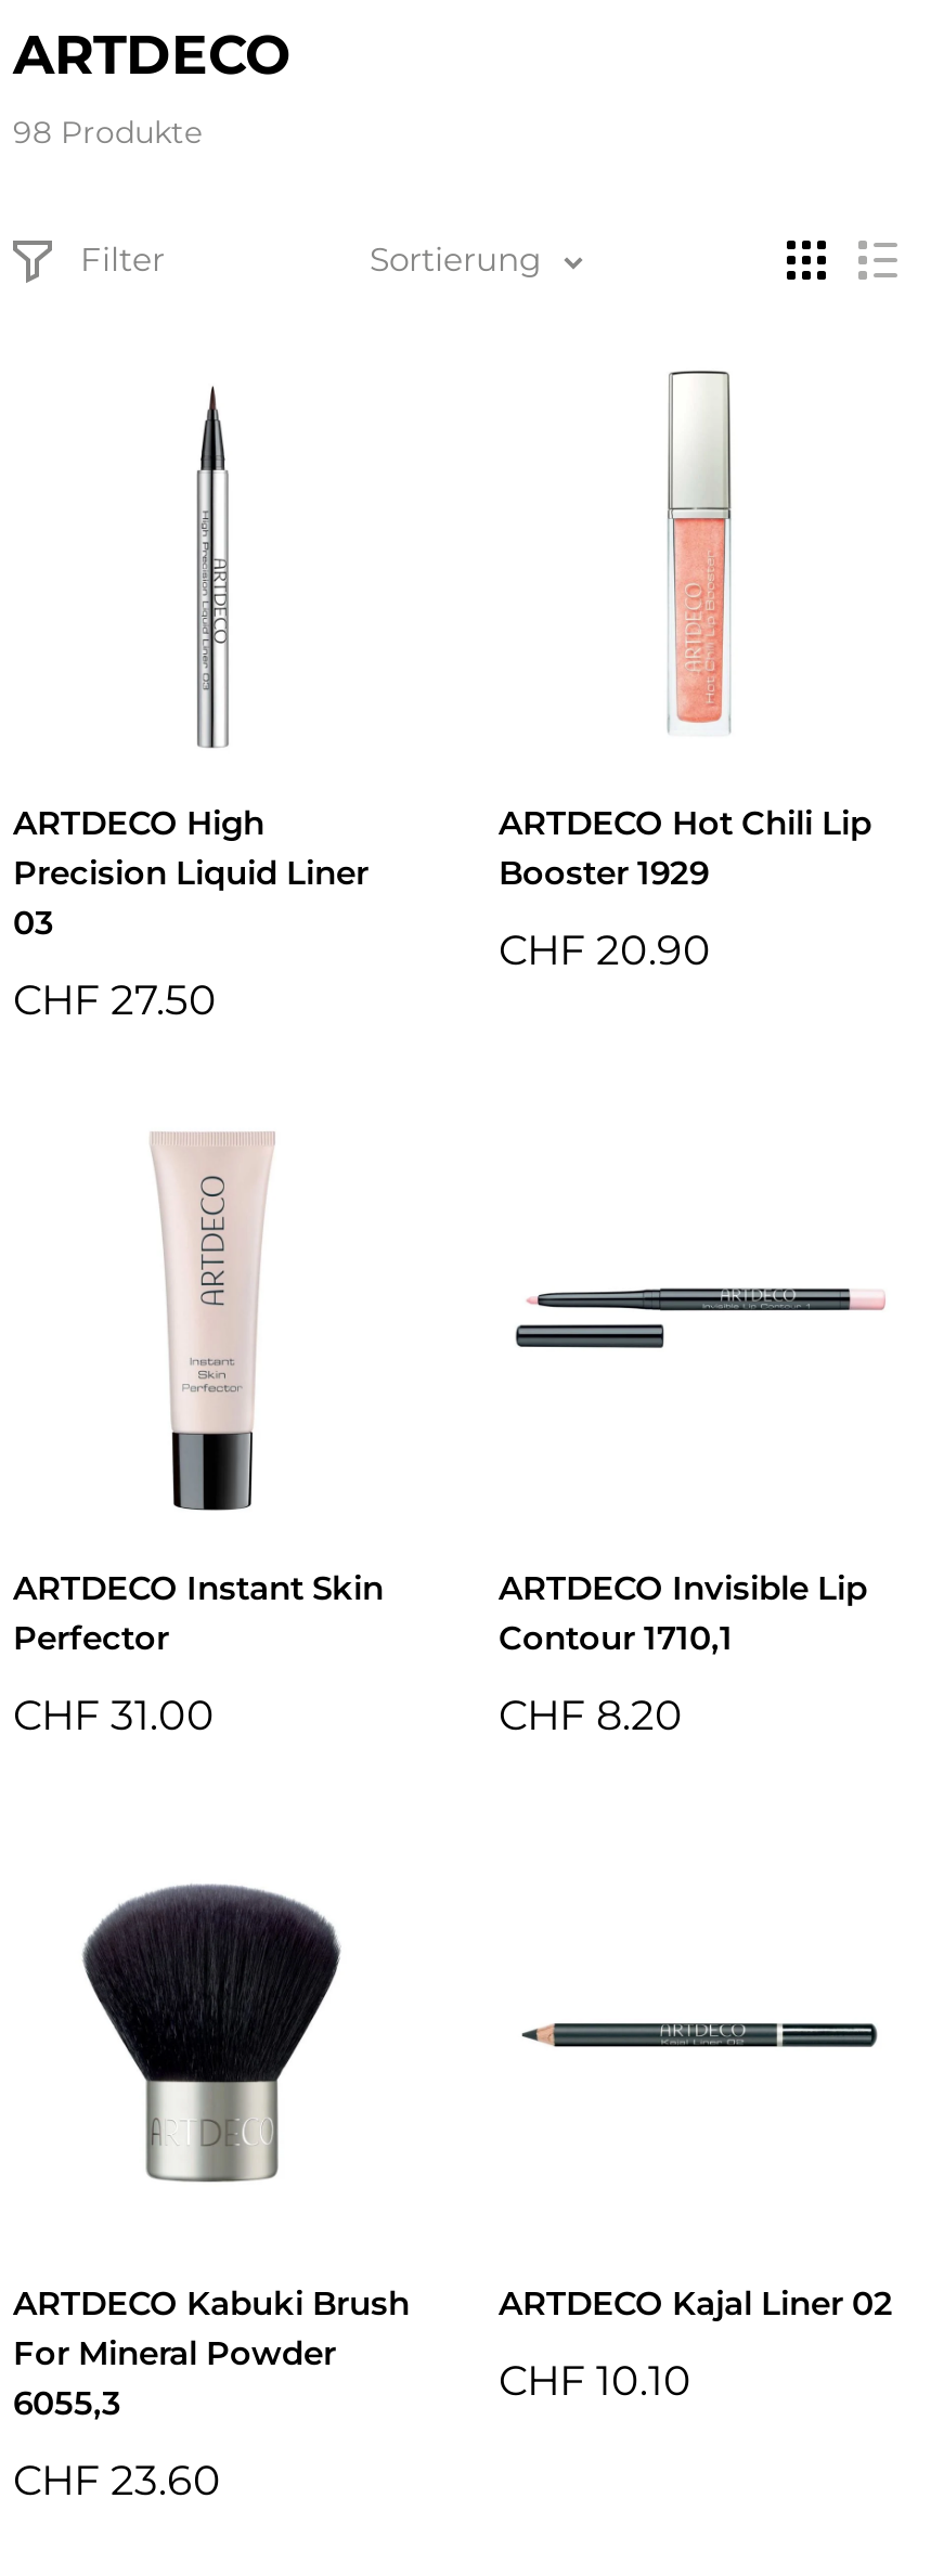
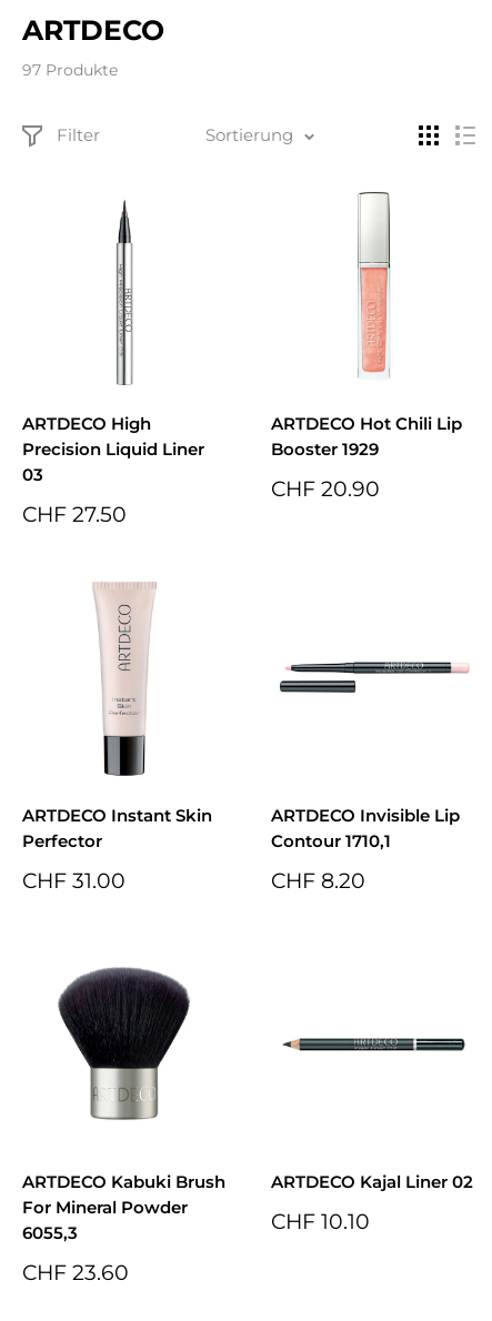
- 98 Produkte
+ 97 Produkte
